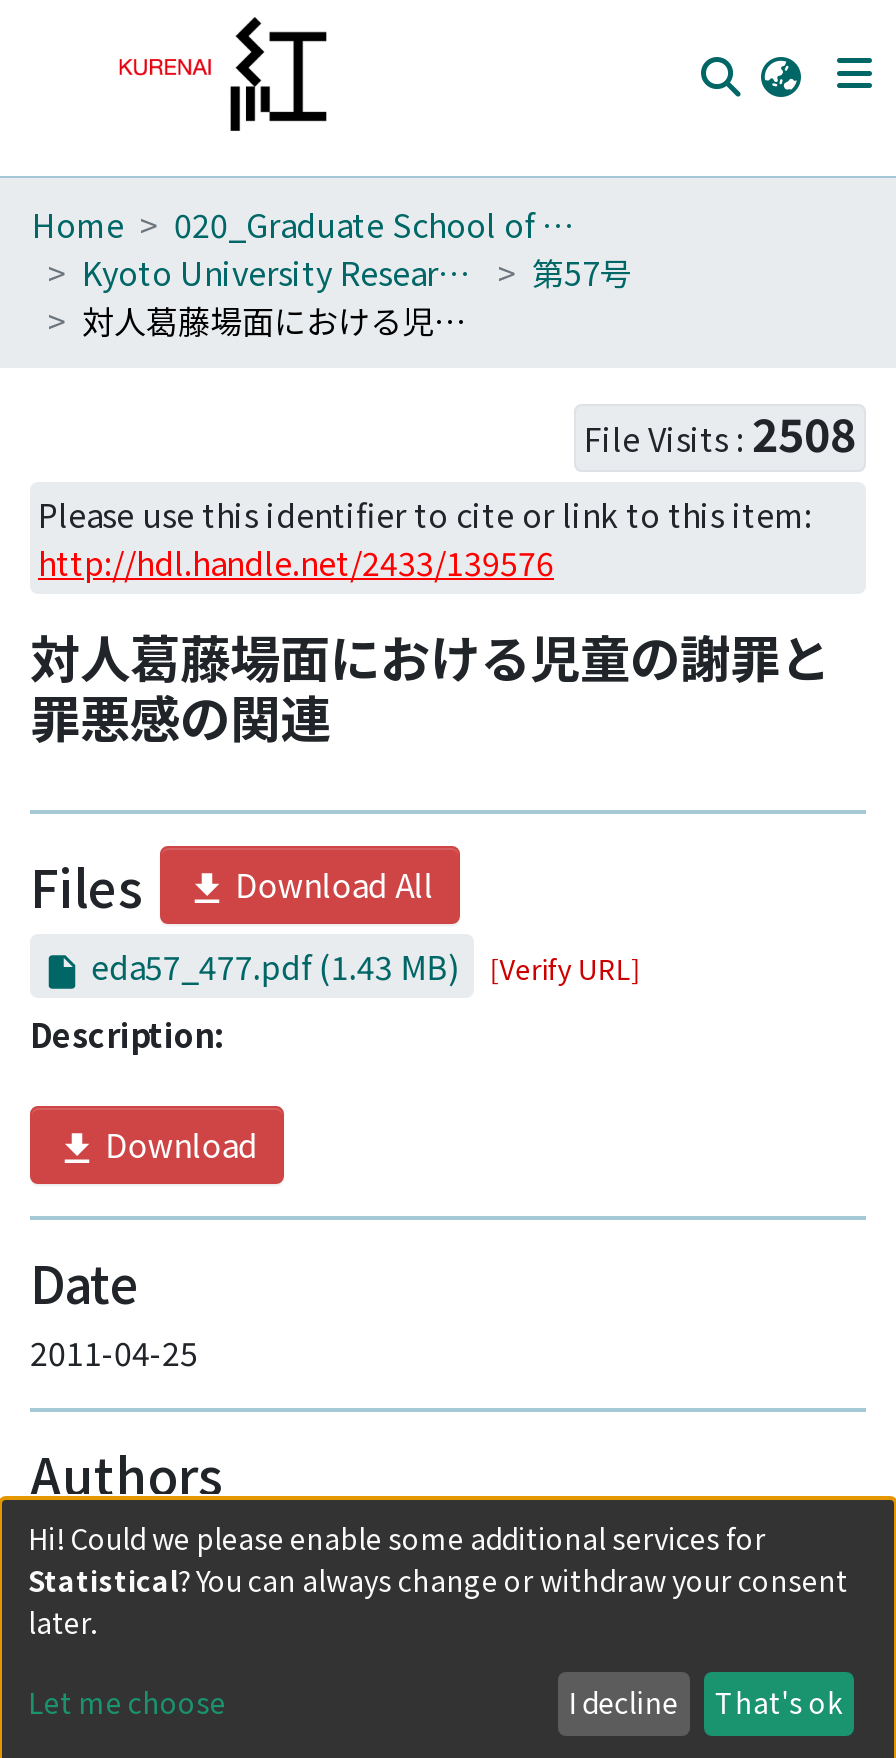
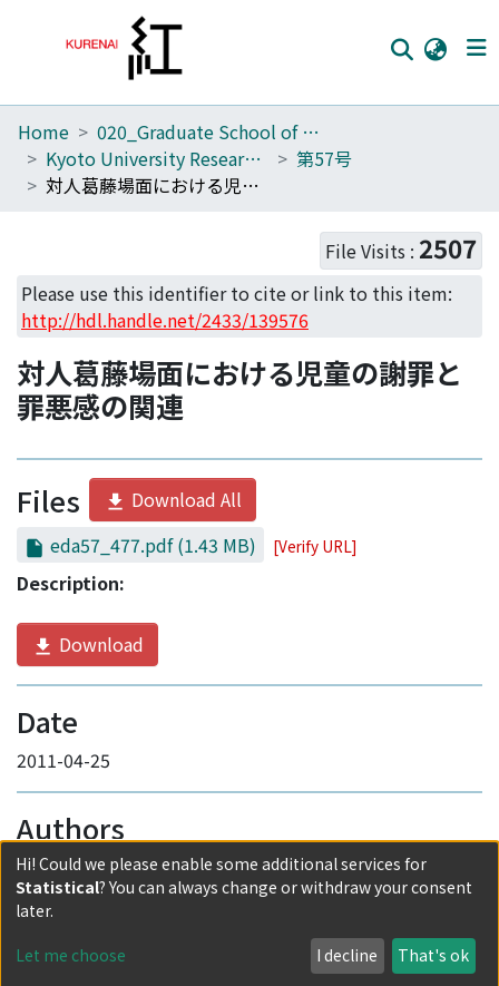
- File Visits : 2508
+ File Visits : 2507
